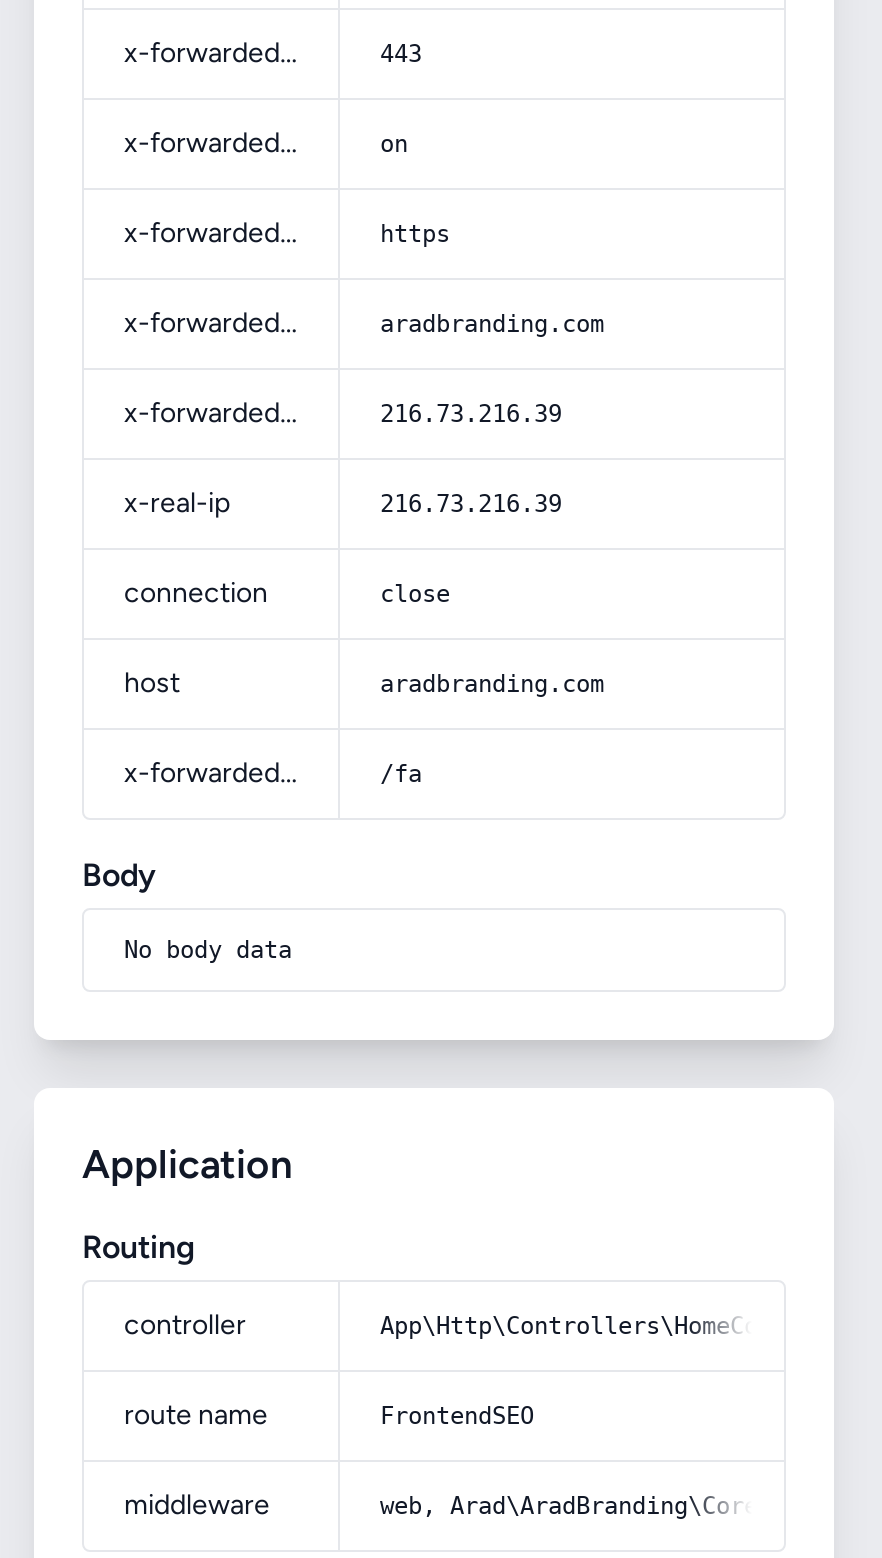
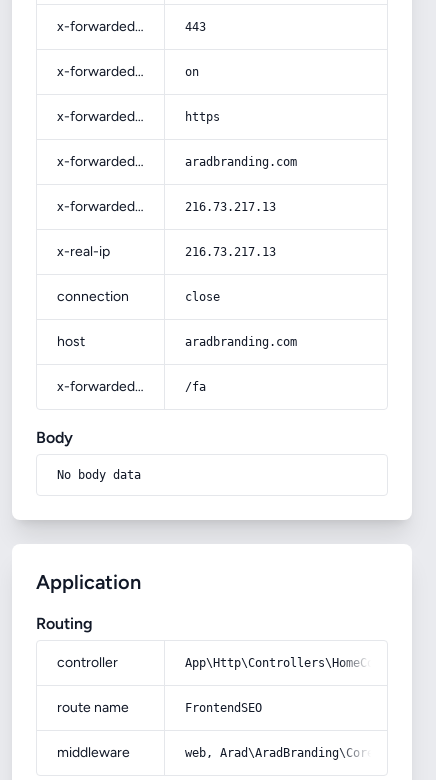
- 216.73.216.39
+ 216.73.217.13

- 216.73.216.39
+ 216.73.217.13
